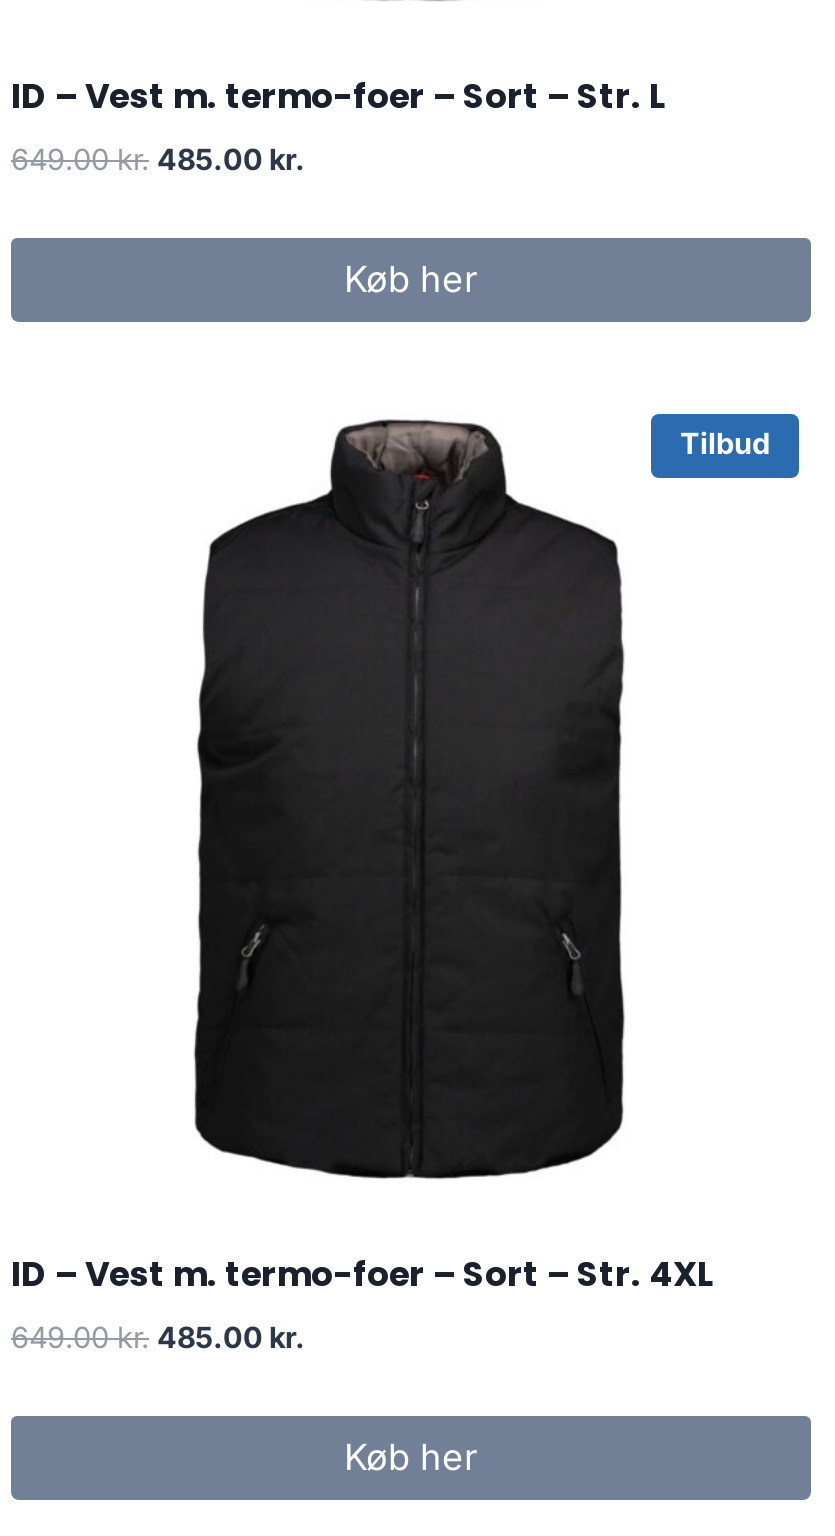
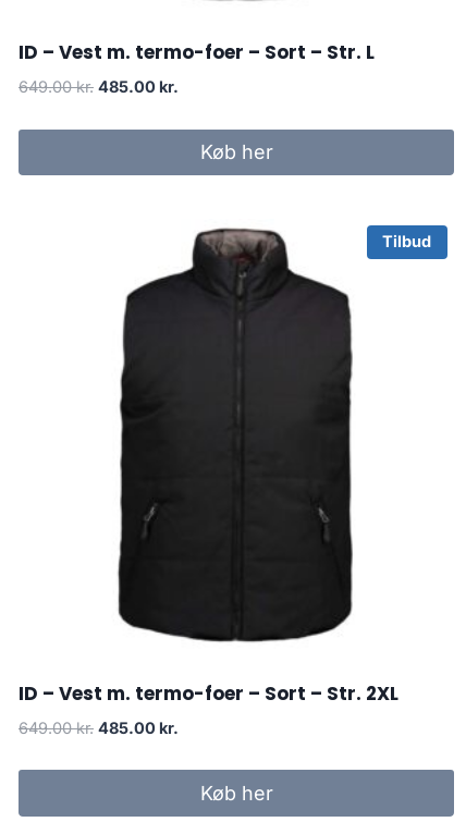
- ID – Vest m. termo-foer – Sort – Str. 4XL
+ ID – Vest m. termo-foer – Sort – Str. 2XL
